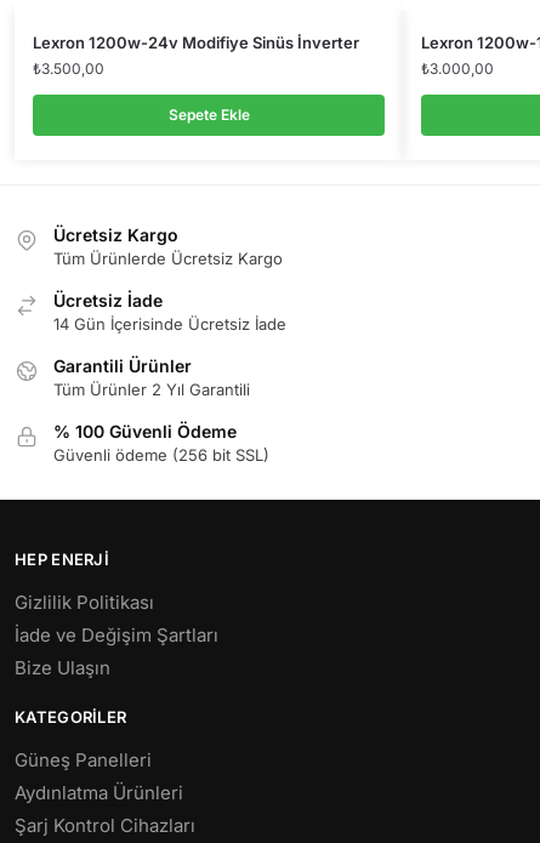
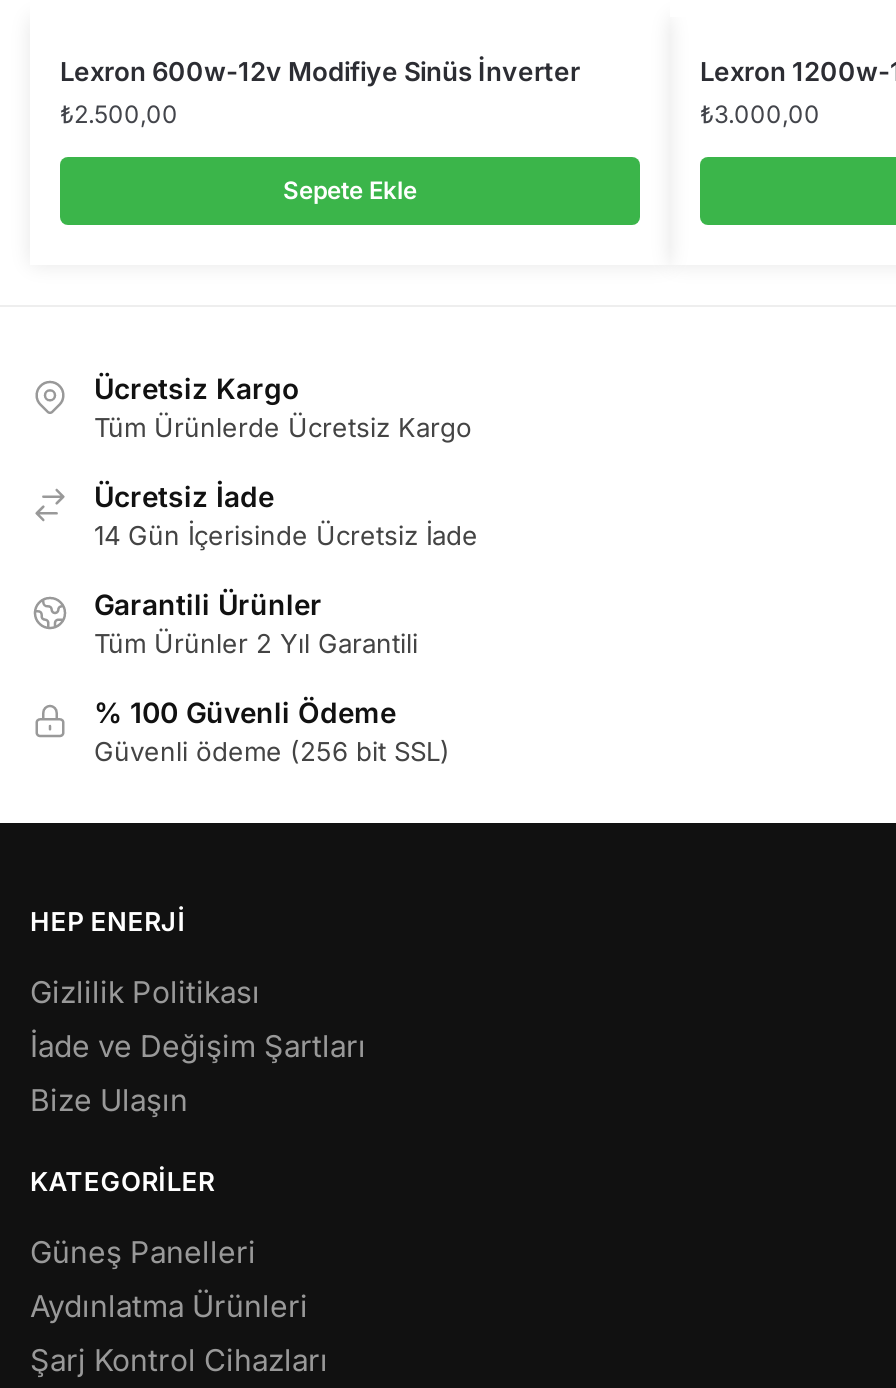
- Lexron 1200w-24v Modifiye Sinüs İnverter
+ Lexron 600w-12v Modifiye Sinüs İnverter

- ₺3.500,00
+ ₺2.500,00
